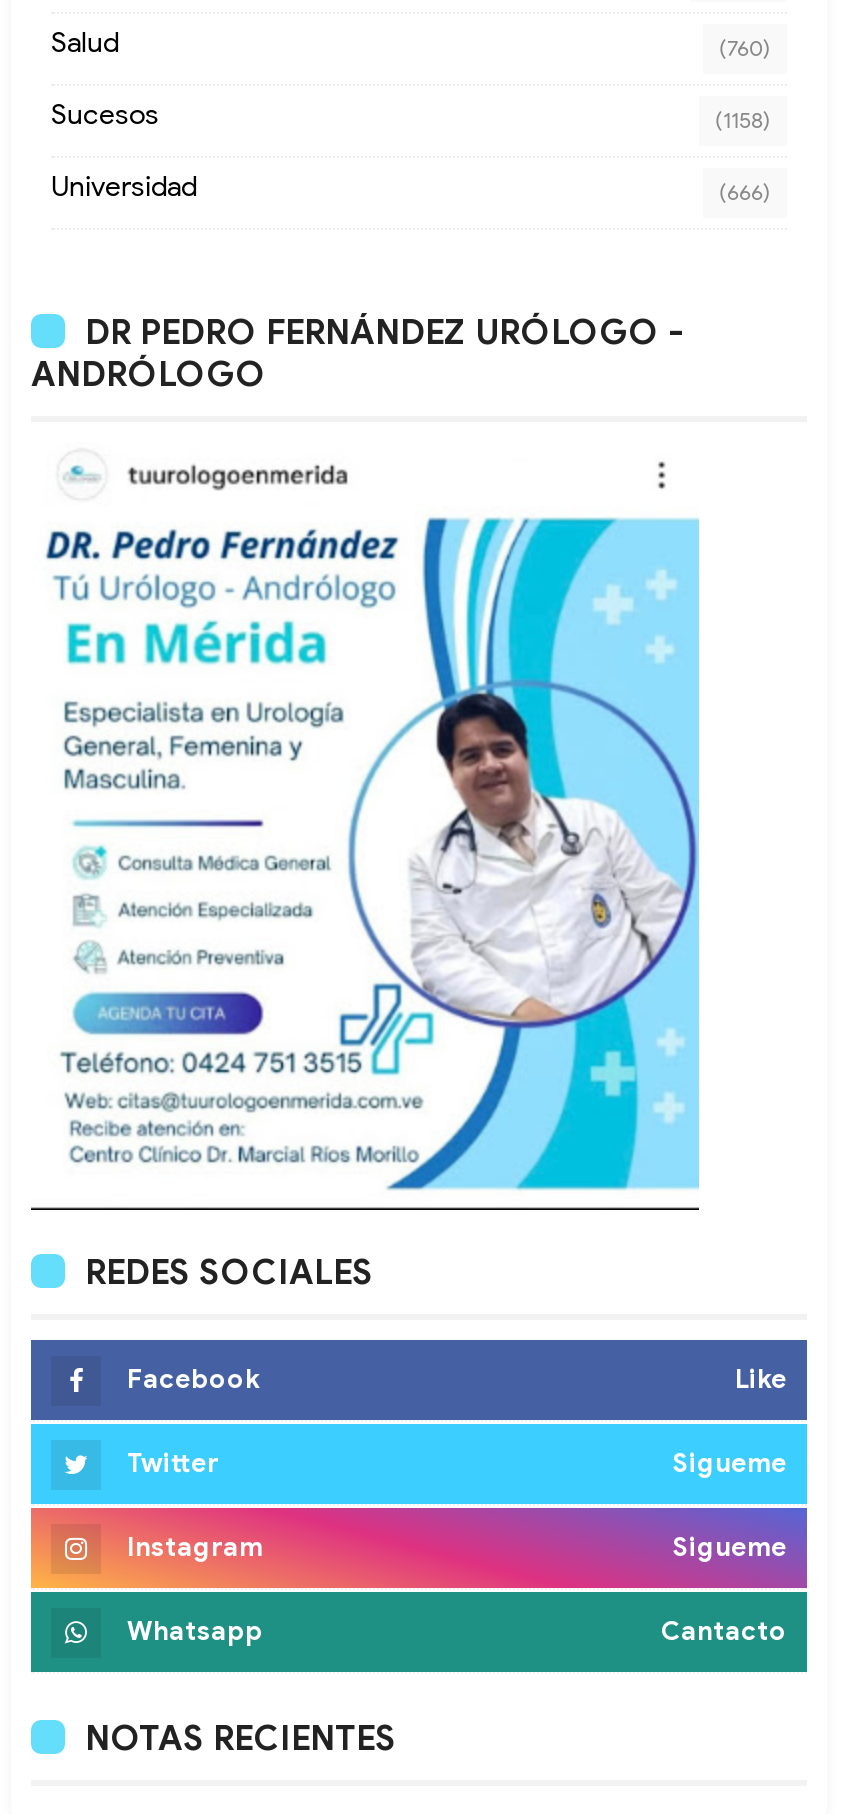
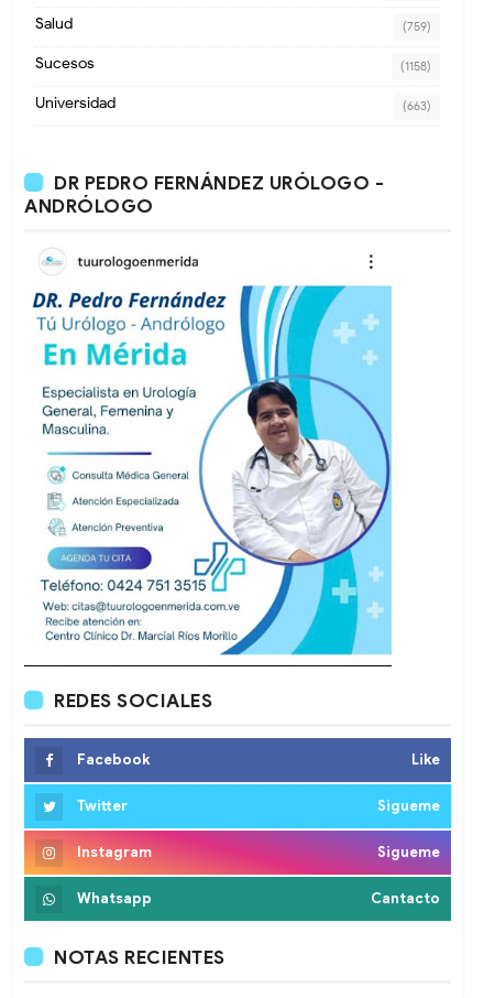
- (760)
+ (759)

- (666)
+ (663)
